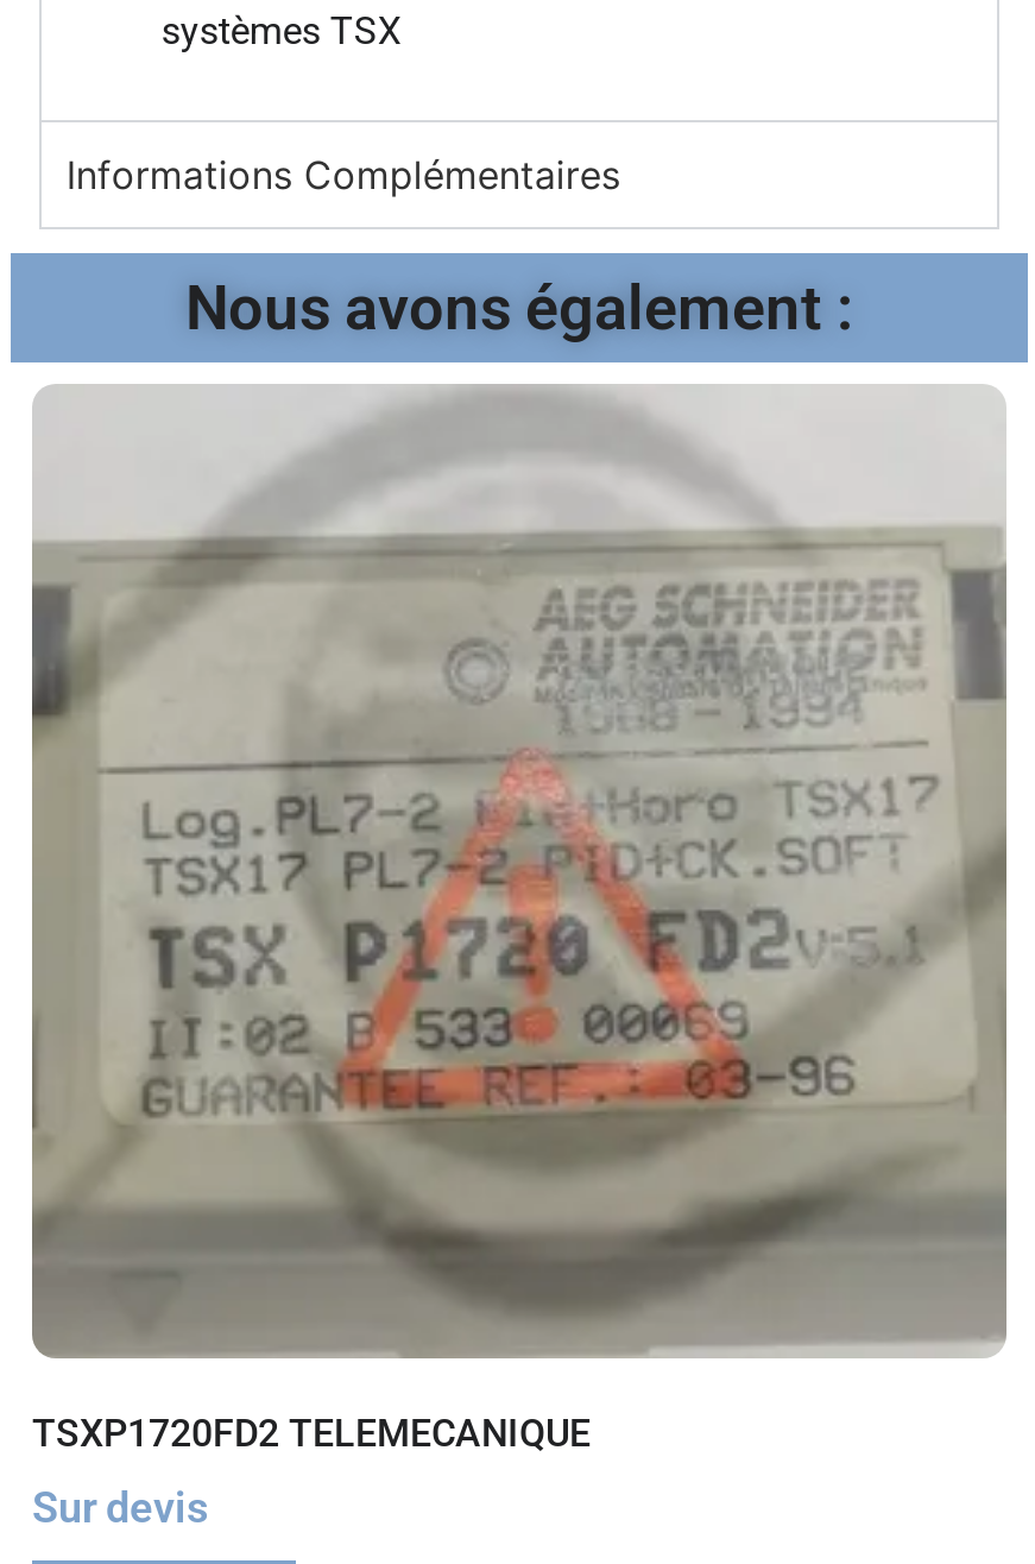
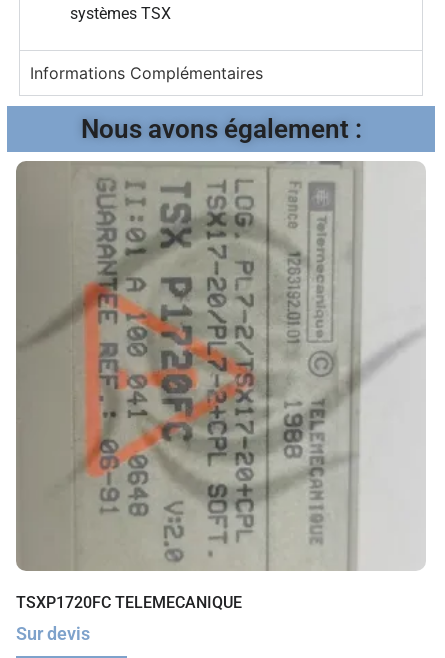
- [image]
- TSXP1720FD2 TELEMECANIQUE
+ [image]
+ TSXP1720FC TELEMECANIQUE
